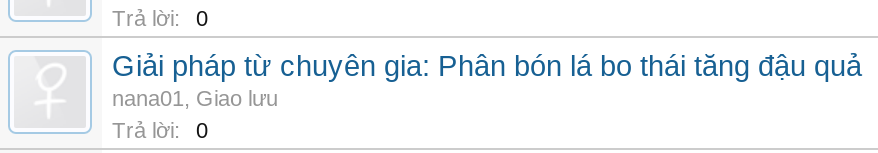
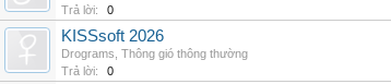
- Giải pháp từ chuyên gia: Phân bón lá bo thái tăng đậu quả
- nana01, Giao lưu
+ KISSsoft 2026
+ Drograms, Thông gió thông thường
